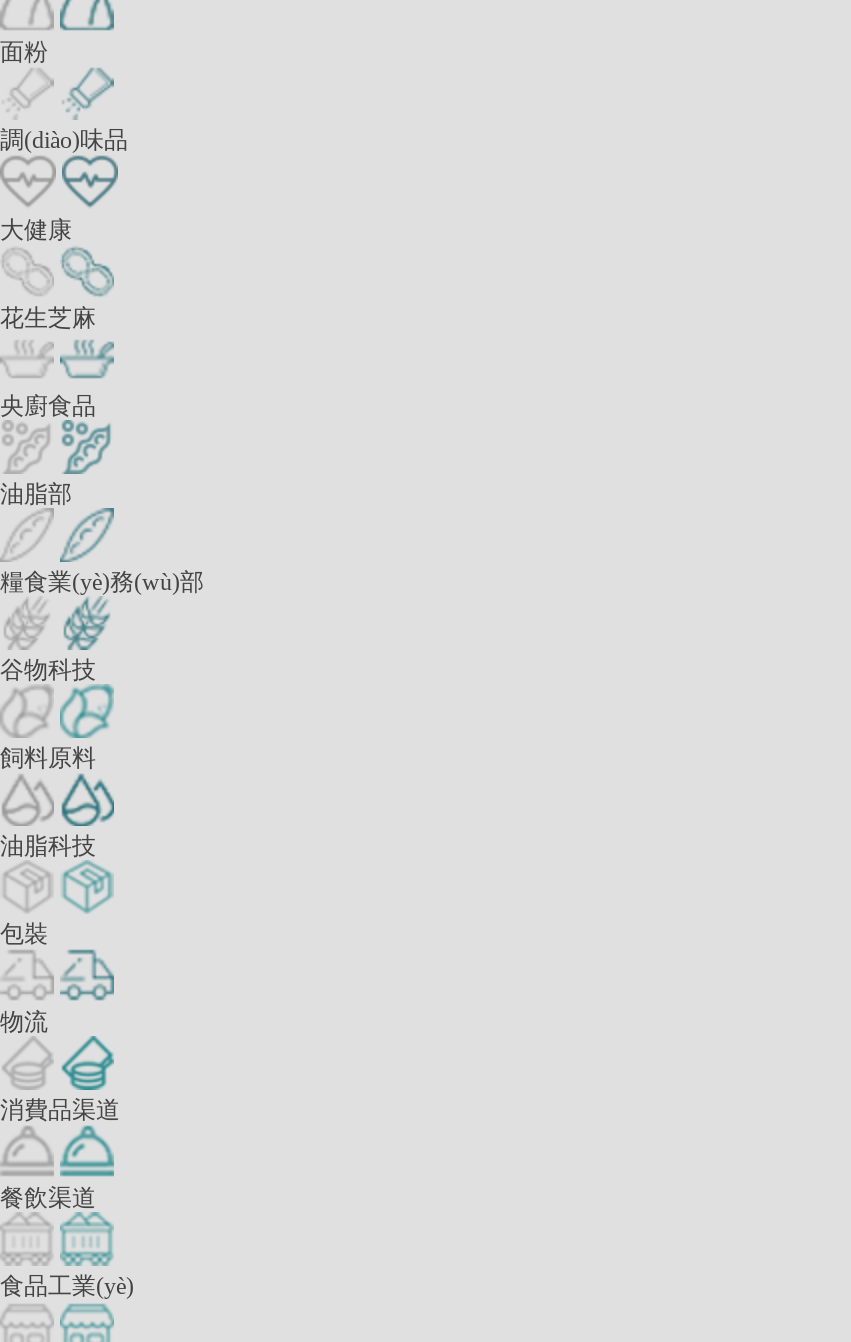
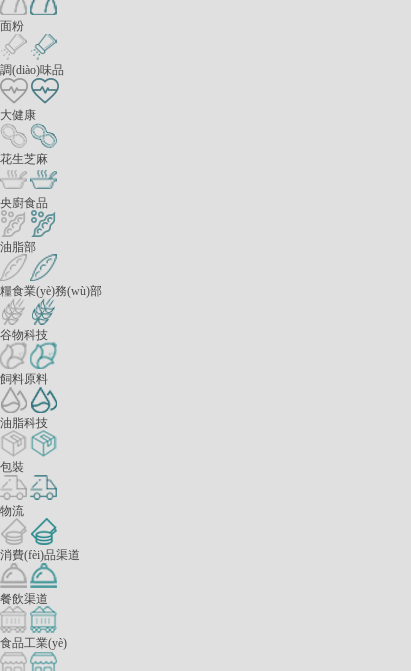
- 消費品渠道
+ 消費(fèi)品渠道
